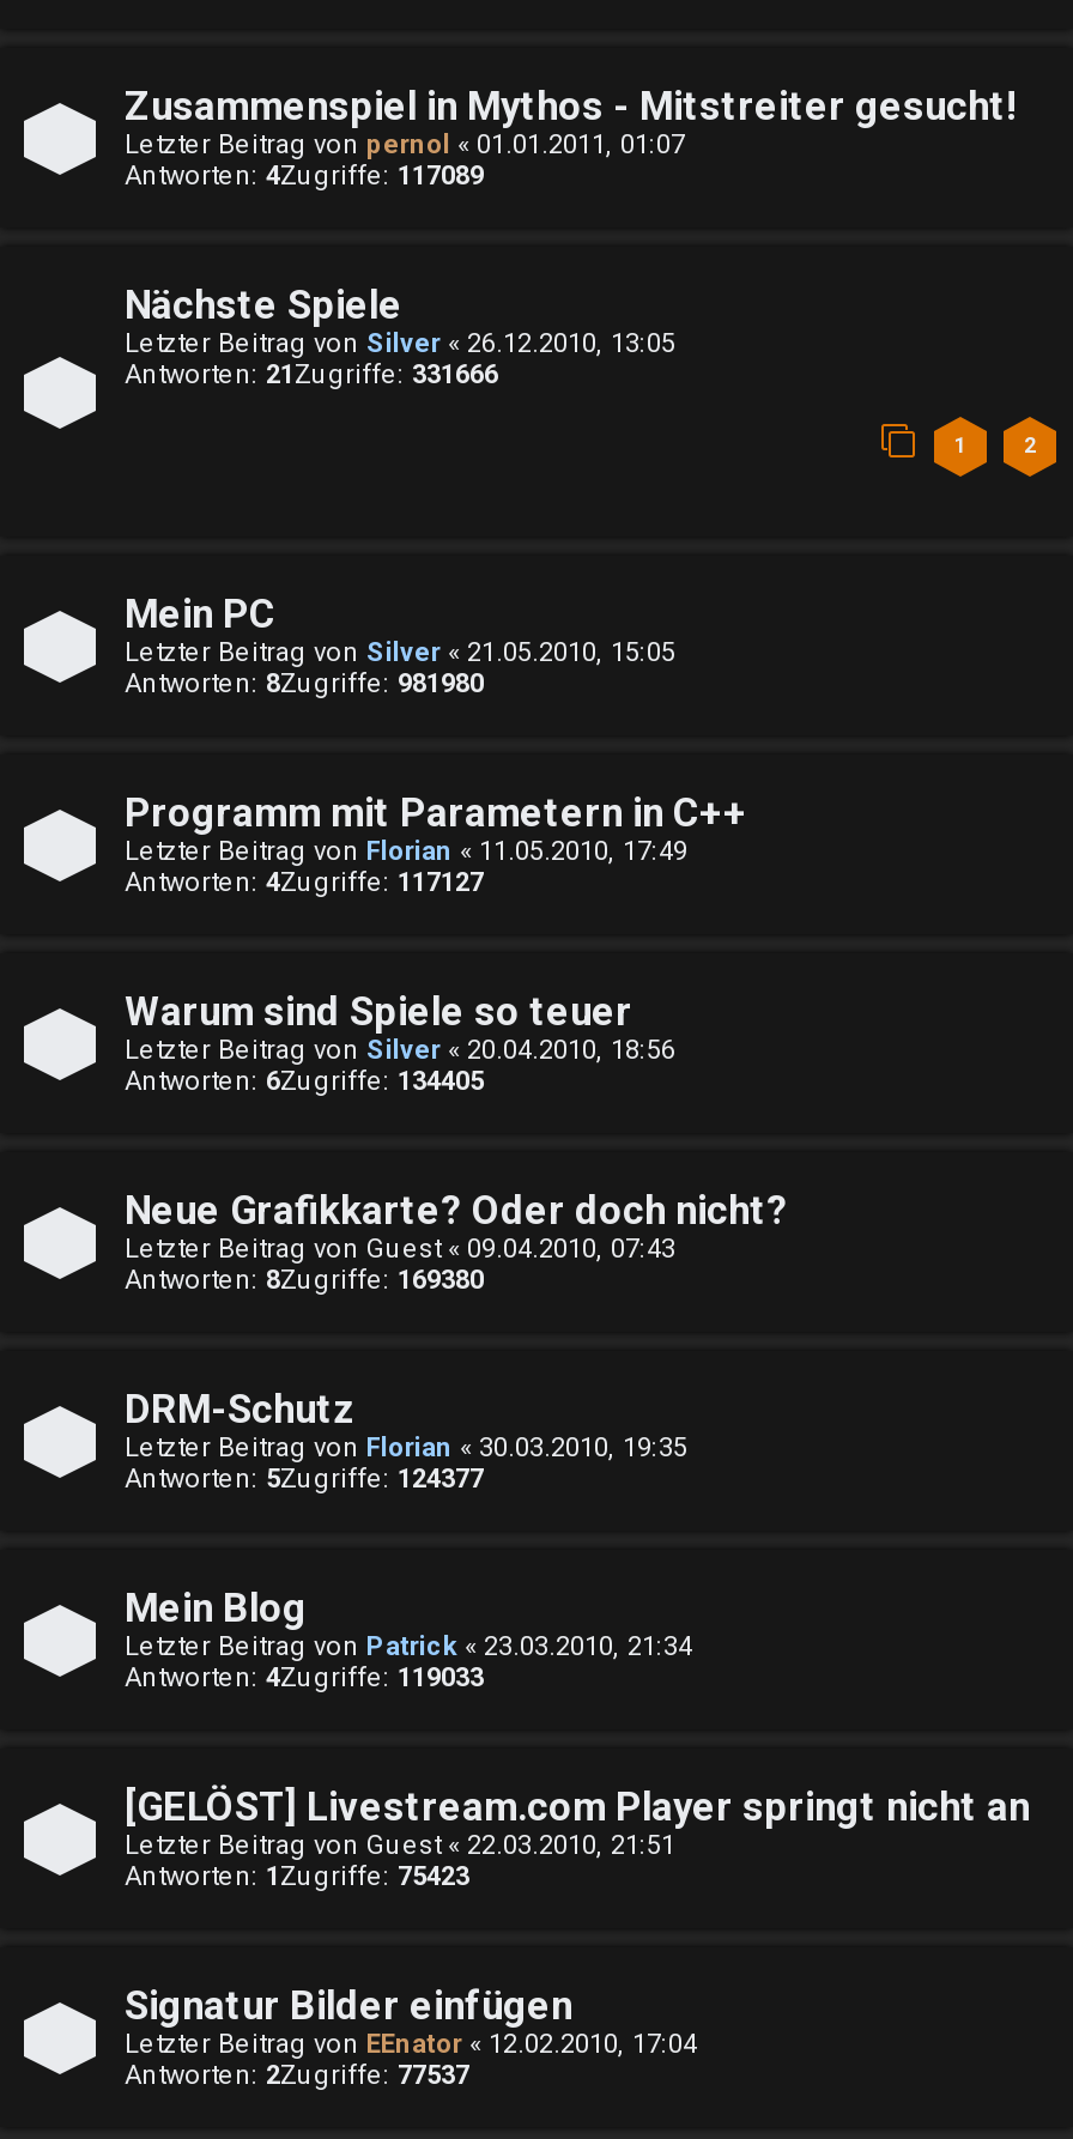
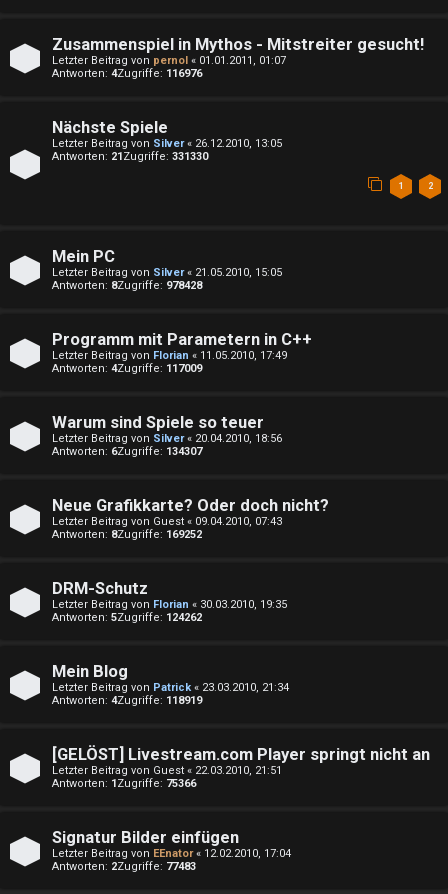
- Antworten: 4Zugriffe: 117089
+ Antworten: 4Zugriffe: 116976

- Antworten: 21Zugriffe: 331666
+ Antworten: 21Zugriffe: 331330

- Antworten: 8Zugriffe: 981980
+ Antworten: 8Zugriffe: 978428

- Antworten: 4Zugriffe: 117127
+ Antworten: 4Zugriffe: 117009

- Antworten: 6Zugriffe: 134405
+ Antworten: 6Zugriffe: 134307

- Antworten: 8Zugriffe: 169380
+ Antworten: 8Zugriffe: 169252

- Antworten: 5Zugriffe: 124377
+ Antworten: 5Zugriffe: 124262

- Antworten: 4Zugriffe: 119033
+ Antworten: 4Zugriffe: 118919

- Antworten: 1 Zugriffe: 75423
+ Antworten: 1 Zugriffe: 75366

- Antworten: 2Zugriffe: 77537
+ Antworten: 2Zugriffe: 77483
